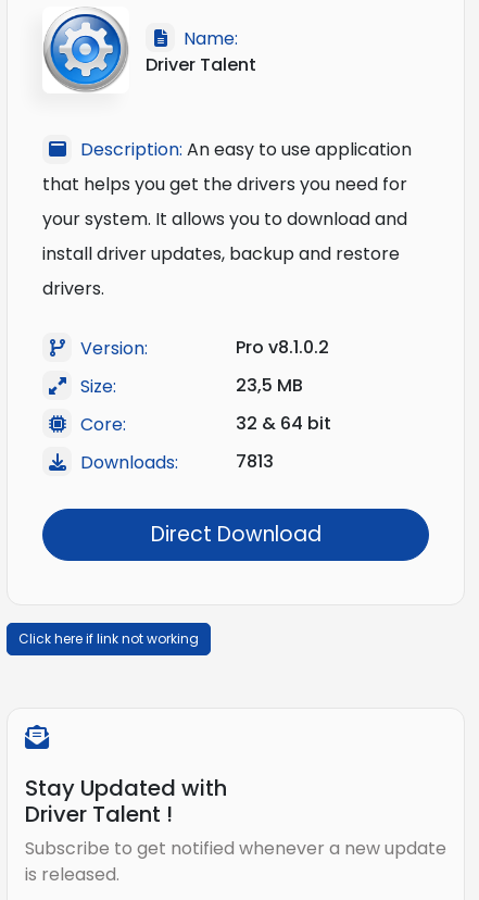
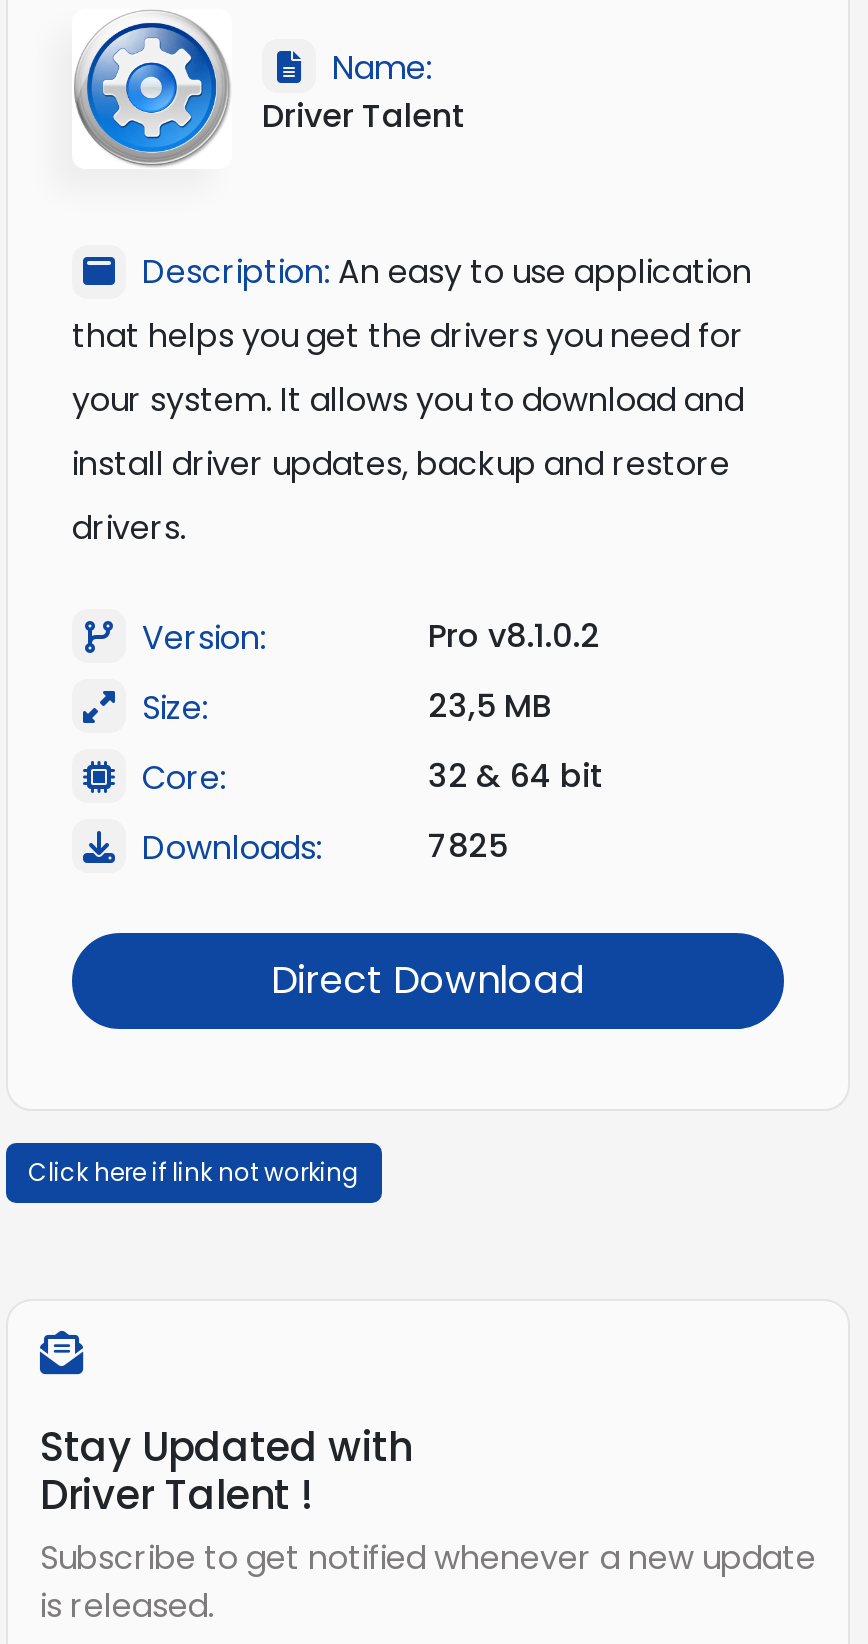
- 7813
+ 7825
